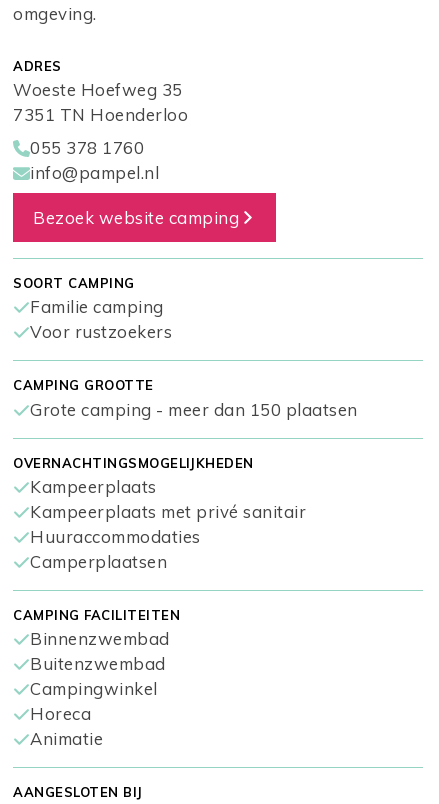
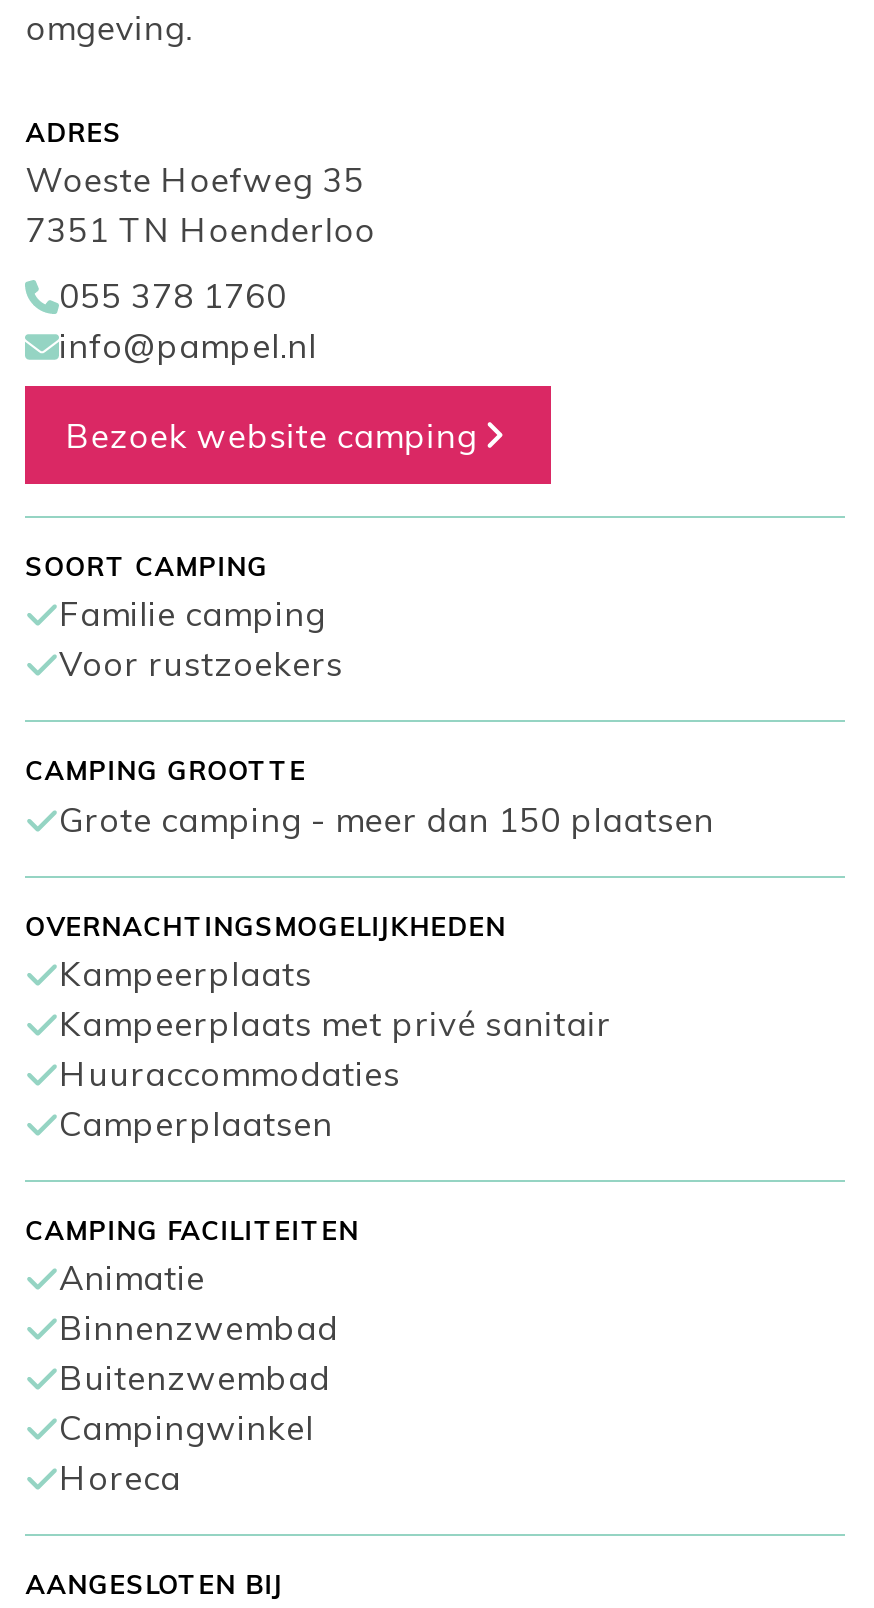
moved down: Binnenzwembad | Buitenzwembad | Campingwinkel | Horeca

moved up: Animatie
